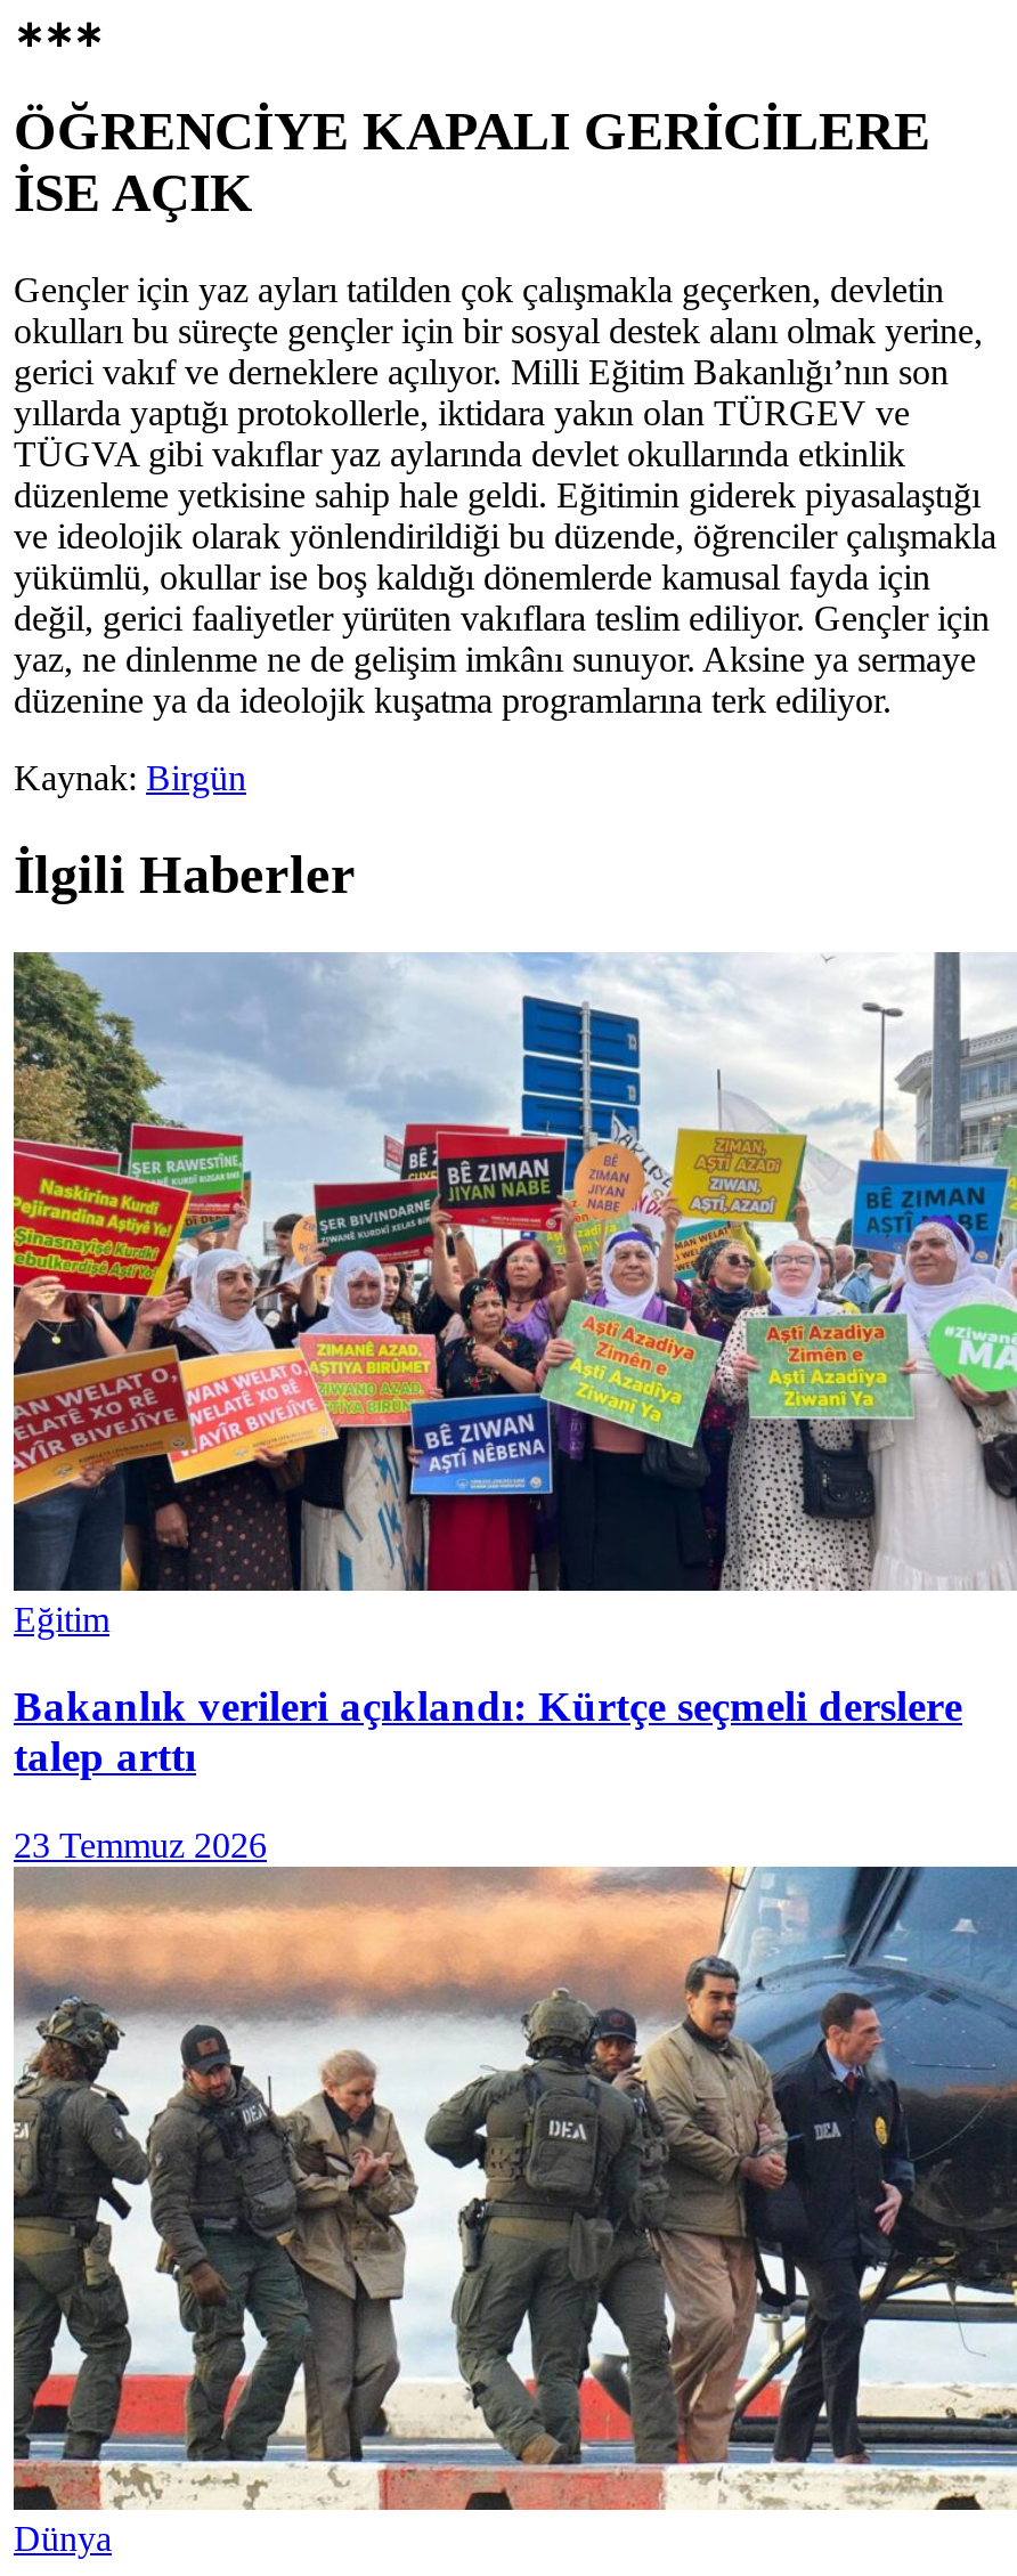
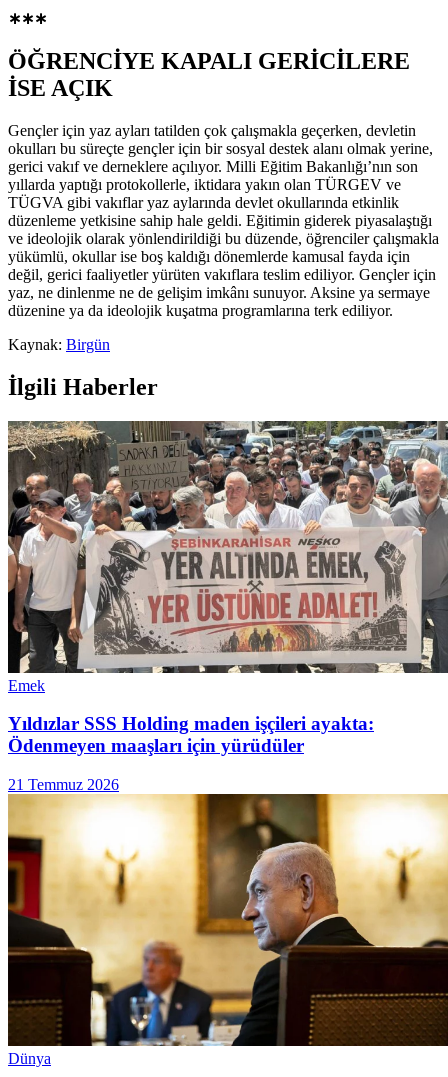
- [image]
- Eğitim
+ [image]
+ Emek

- Bakanlık verileri açıklandı: Kürtçe seçmeli derslere
- talep arttı
+ Yıldızlar SSS Holding maden işçileri ayakta:
+ Ödenmeyen maaşları için yürüdüler

- [image]
- 23 Temmuz 2026
+ [image]
+ 21 Temmuz 2026
